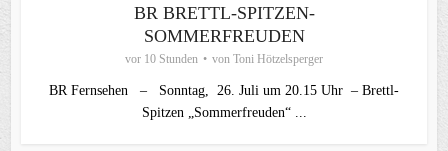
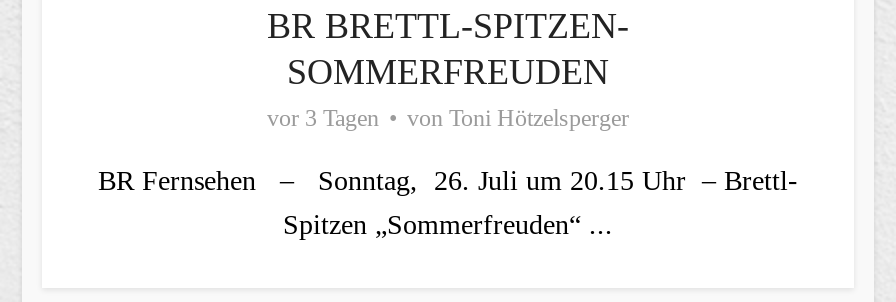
- vor 10 Stunden von Toni Hötzelsperger
+ vor 3 Tagen von Toni Hötzelsperger
